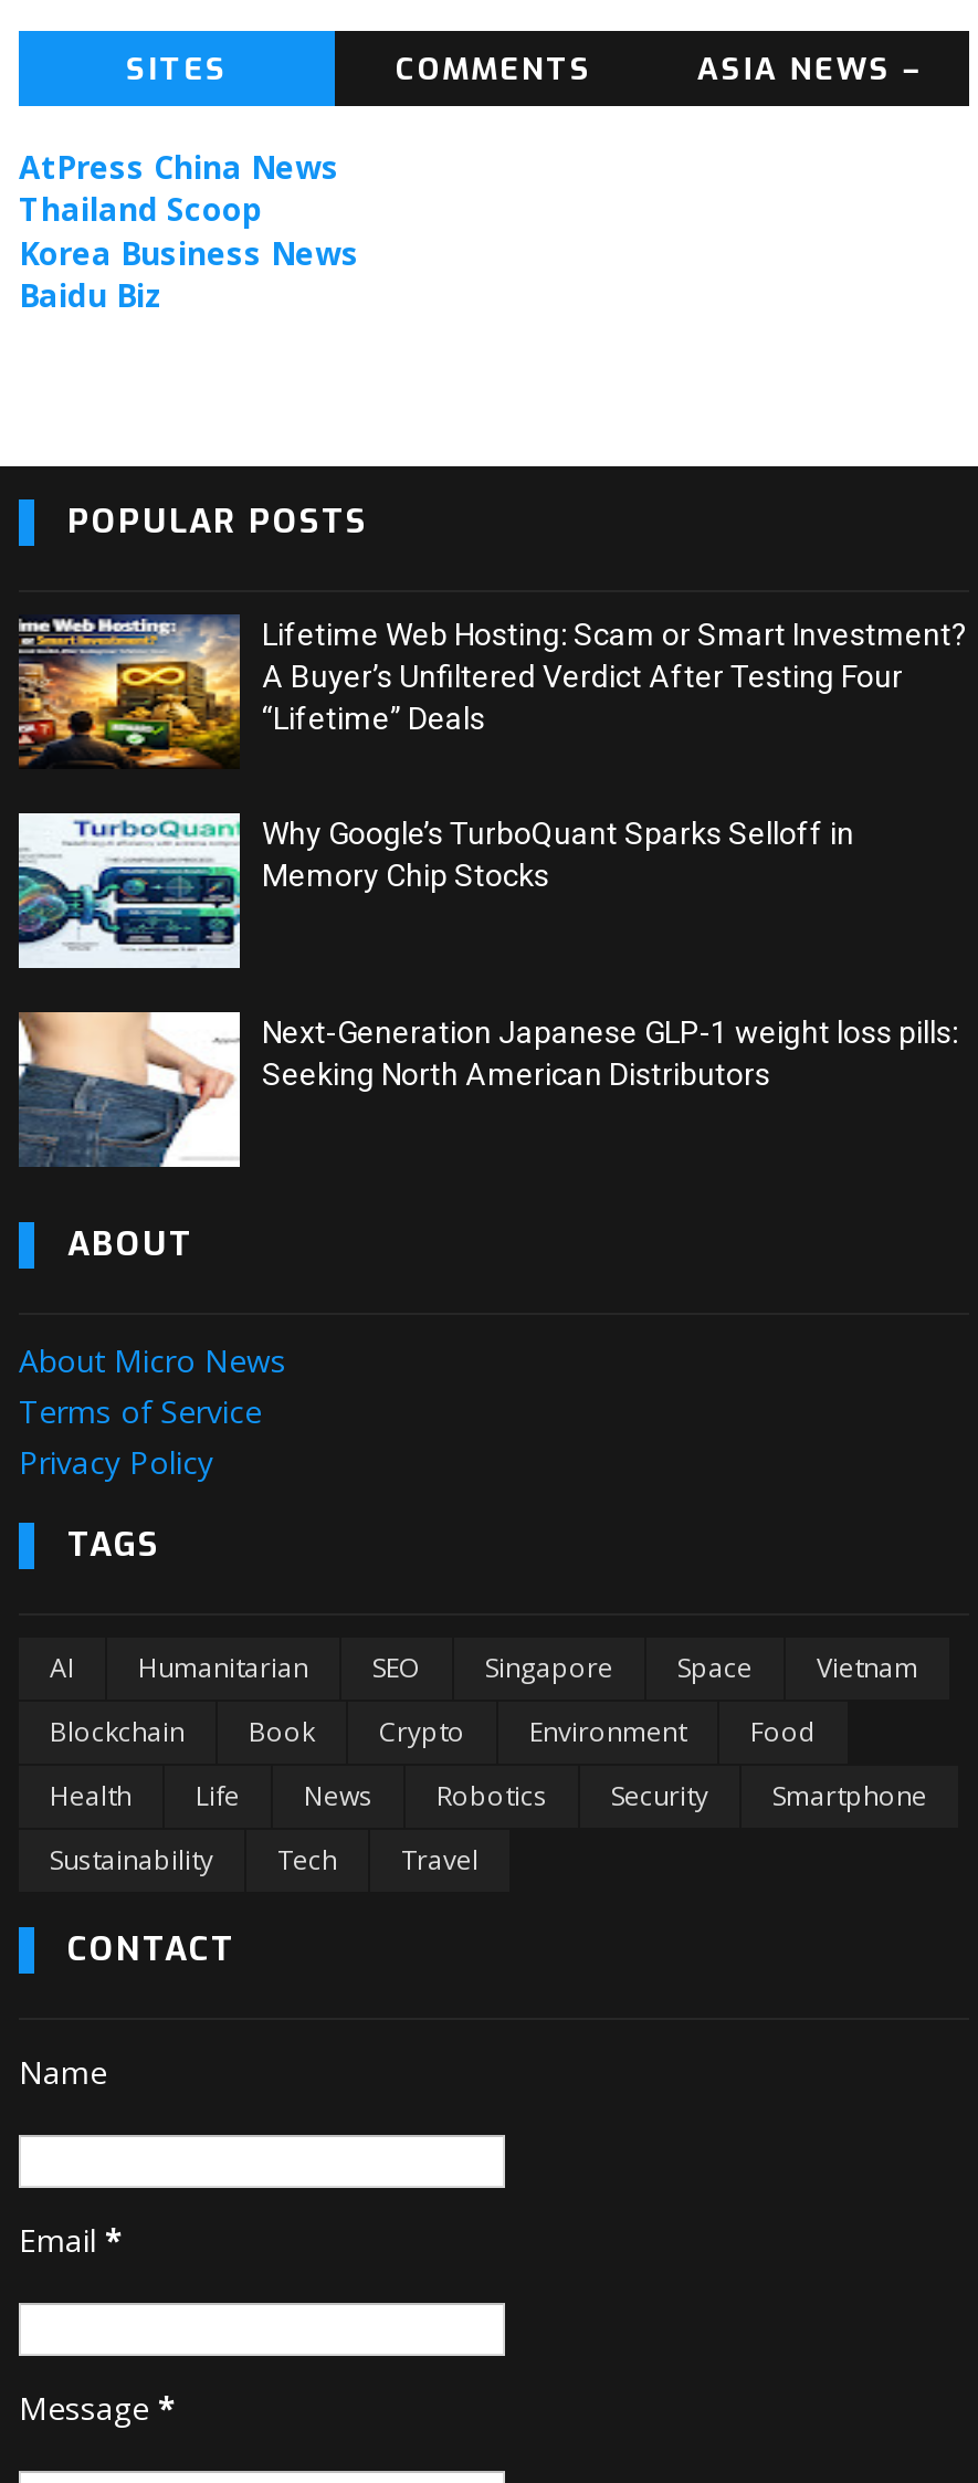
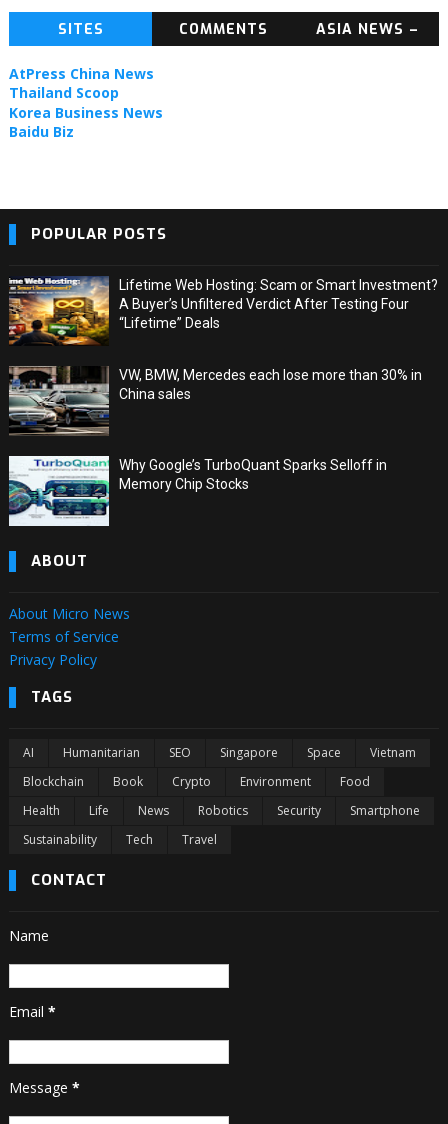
+ [image]
+ VW, BMW, Mercedes each lose more than 30% in
+ China sales

moved down: [image] | Why Google’s TurboQuant Sparks Selloff in | Memory Chip Stocks

- [image]
- Next-Generation Japanese GLP-1 weight loss pills:
- Seeking North American Distributors
